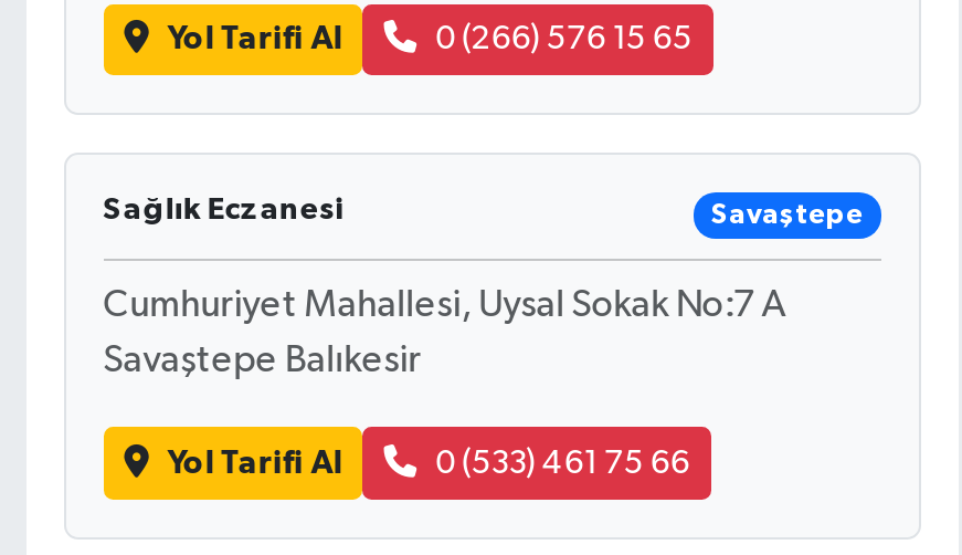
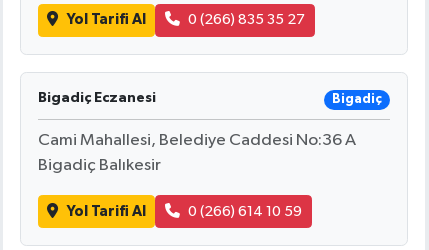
- 0 (266) 576 15 65
+ 0 (266) 835 35 27

- Sağlık Eczanesi
- Savaştepe
+ Bigadiç Eczanesi
+ Bigadiç

- Cumhuriyet Mahallesi, Uysal Sokak No:7 A
+ Cami Mahallesi, Belediye Caddesi No:36 A

- Savaştepe Balıkesir
+ Bigadiç Balıkesir

- 0 (533) 461 75 66
+ 0 (266) 614 10 59
